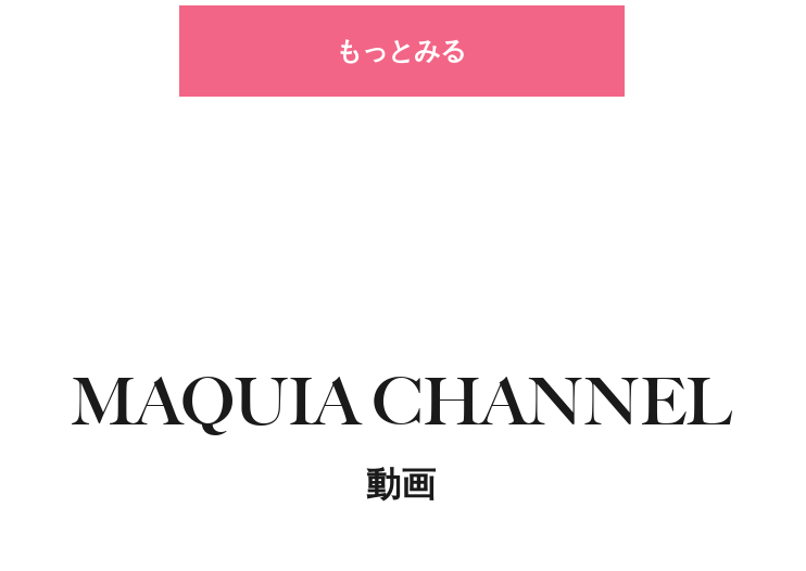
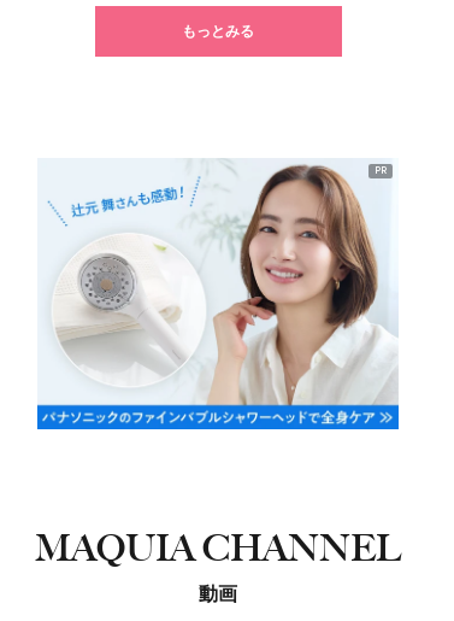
+ [image]
+ PR
